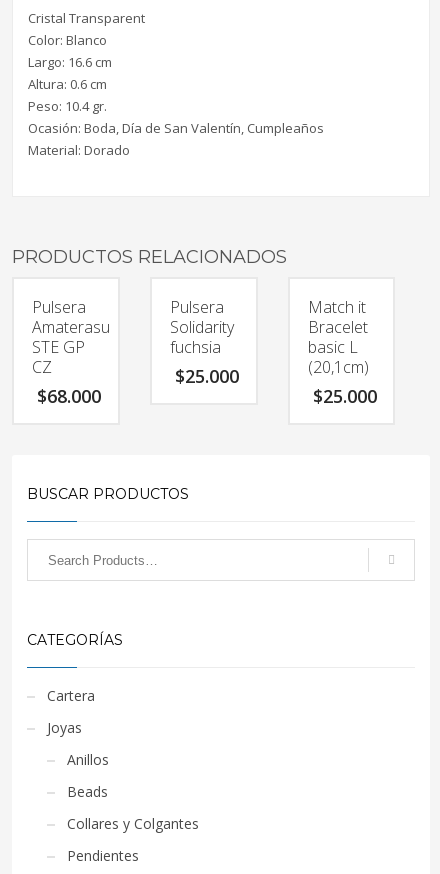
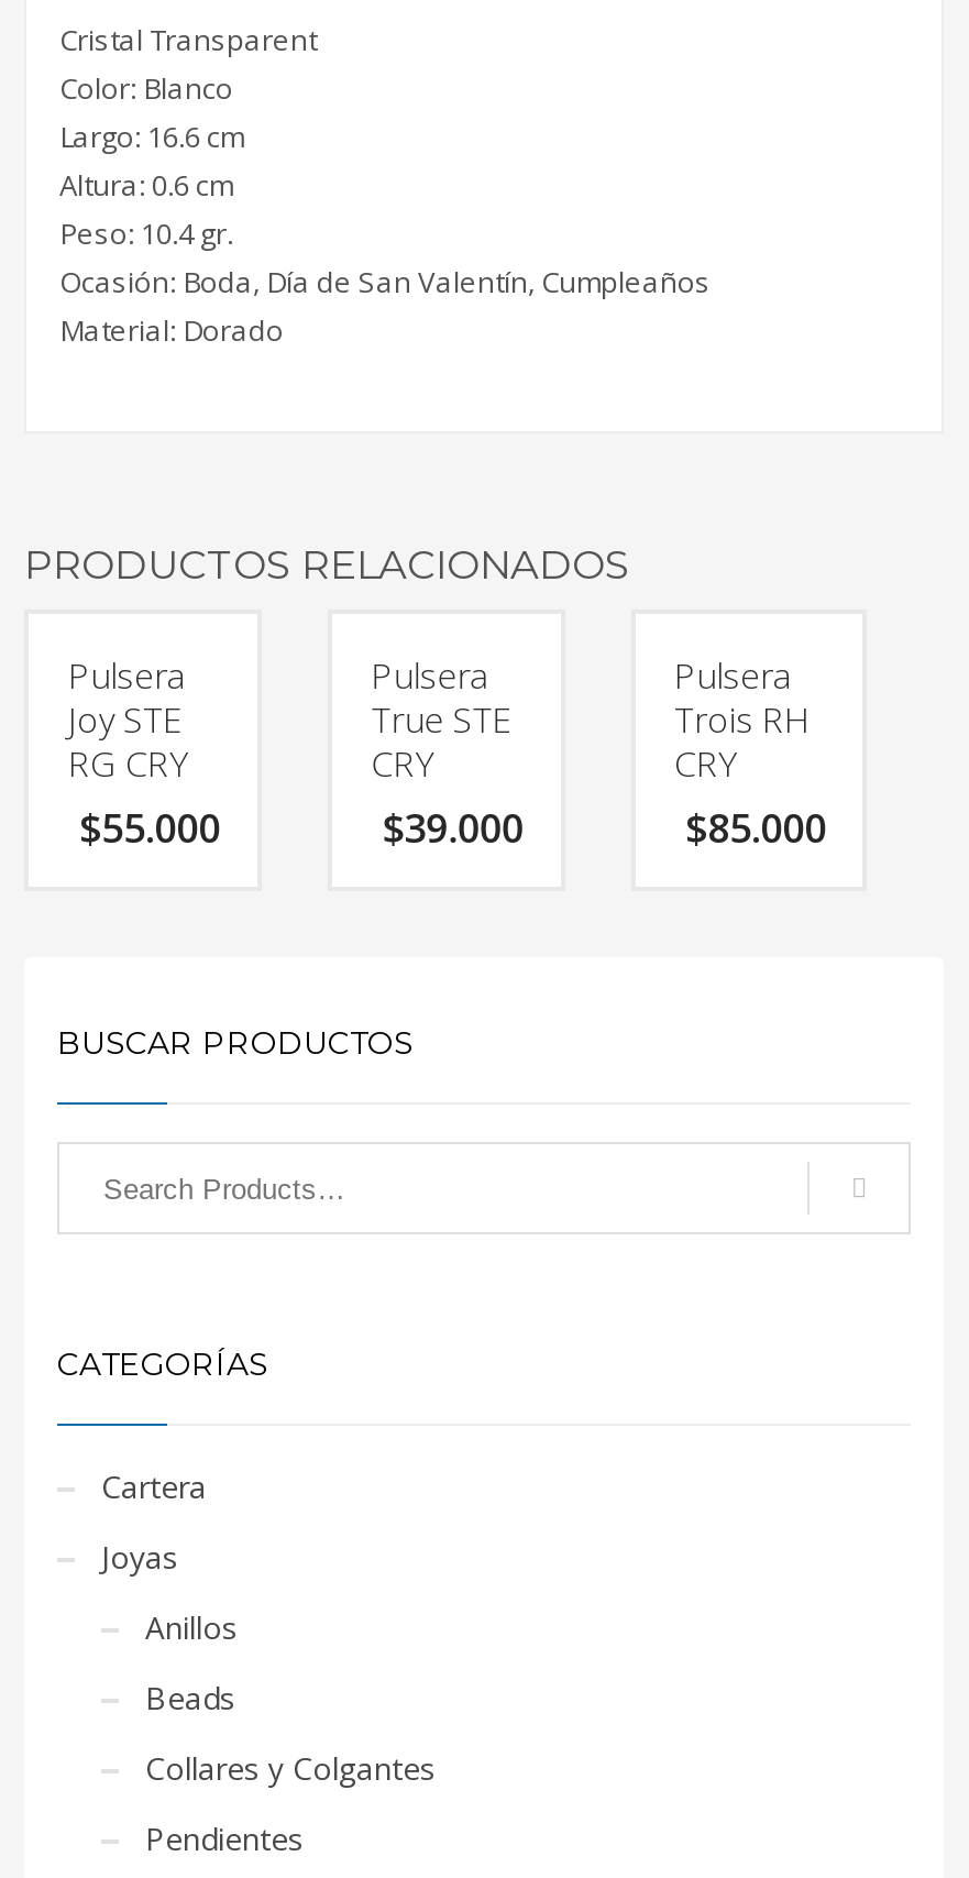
- Match it
- Bracelet
- basic L
- (20,1cm)
- $25.000
+ Pulsera
+ Trois RH
+ CRY
+ $85.000

- Amaterasu
- STE GP
- CZ
- $68.000
+ Joy STE
+ RG CRY
+ $55.000

- Solidarity
- fuchsia
- $25.000
+ True STE
+ CRY
+ $39.000
